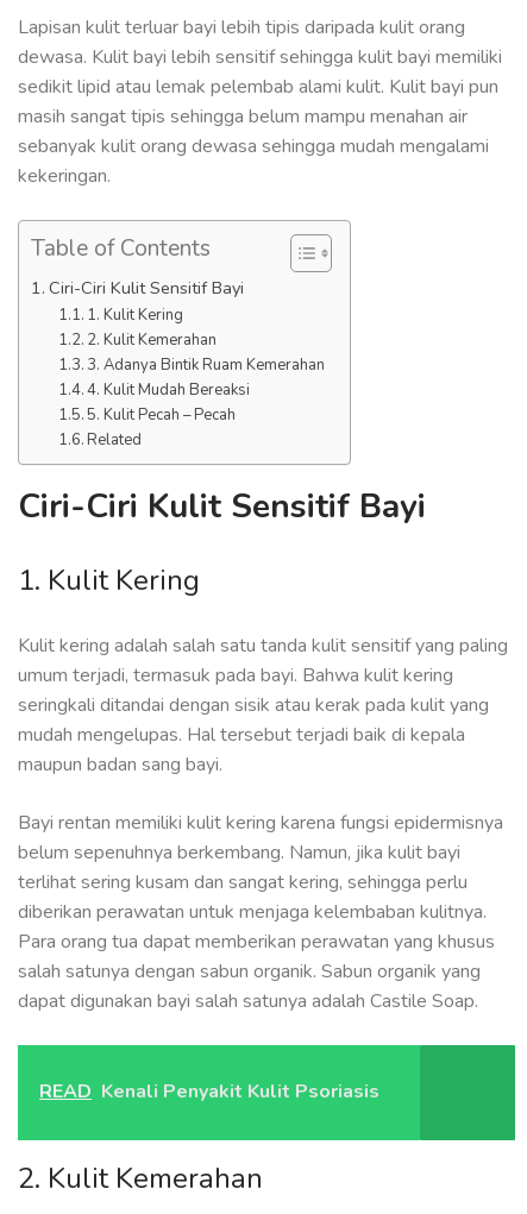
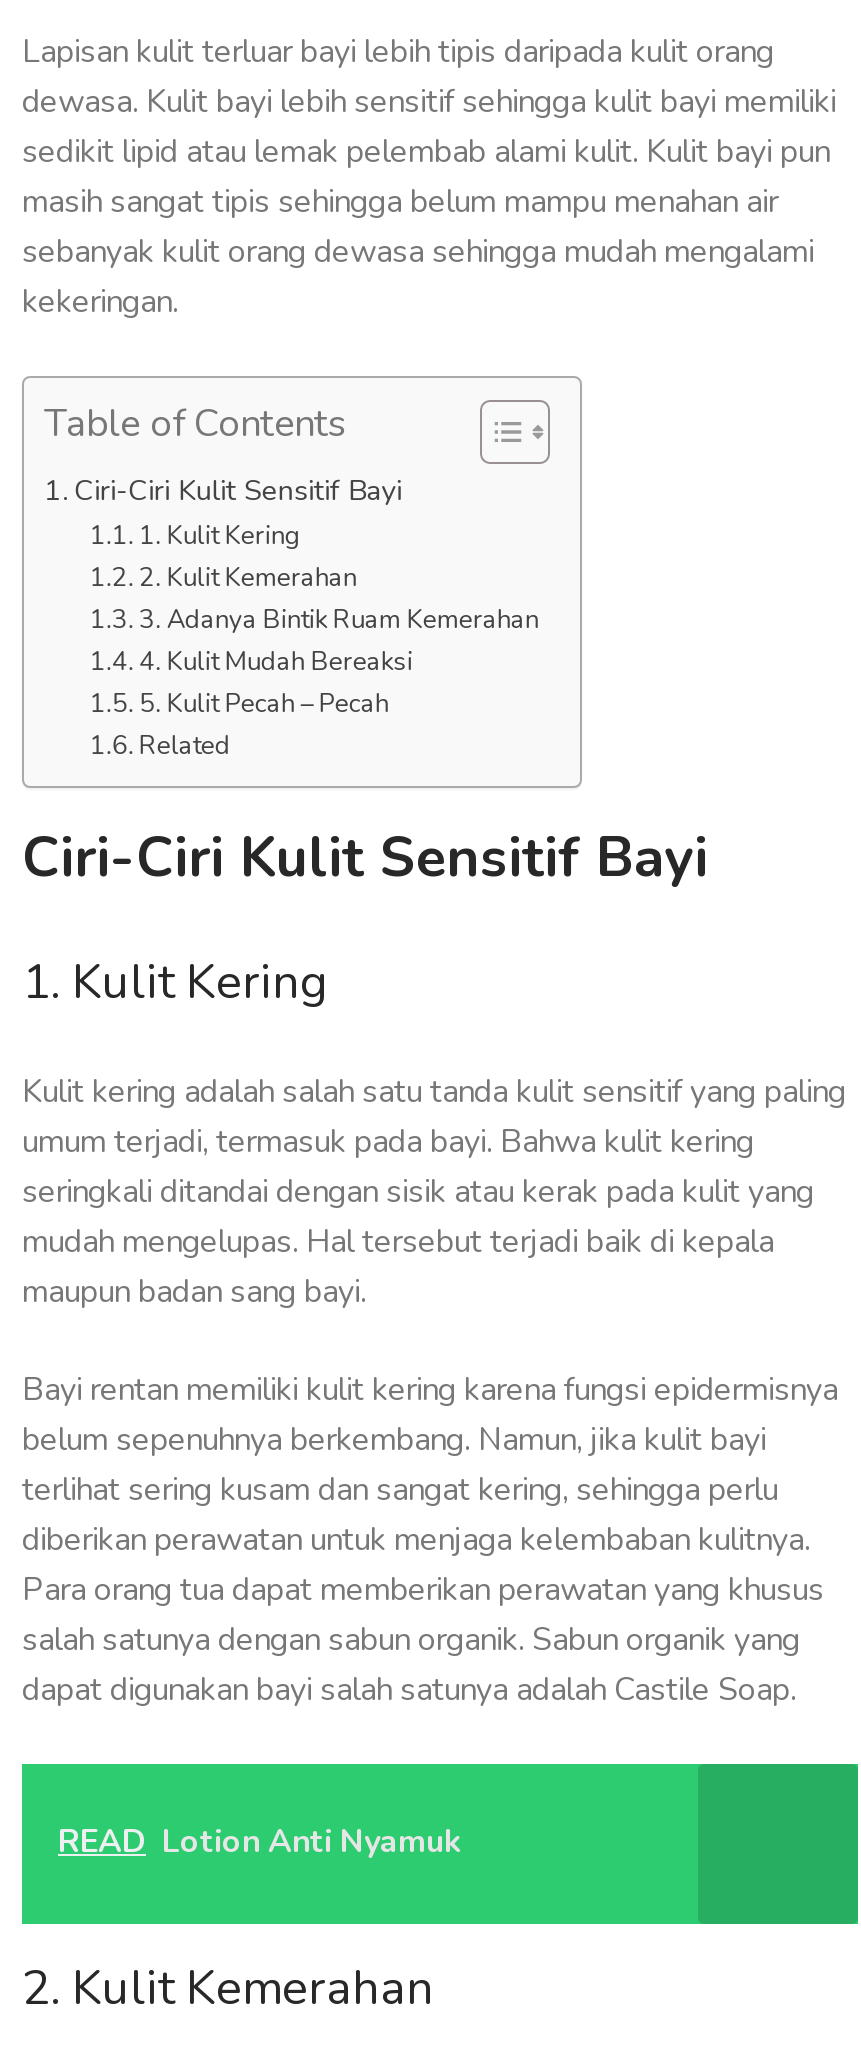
- READ Kenali Penyakit Kulit Psoriasis
+ READ Lotion Anti Nyamuk
